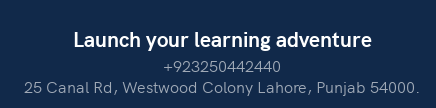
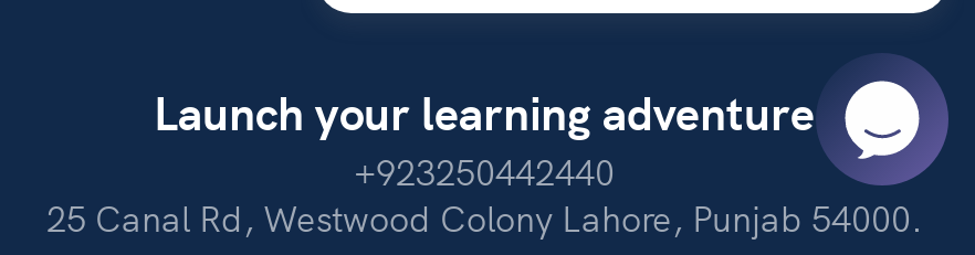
+ [image]
